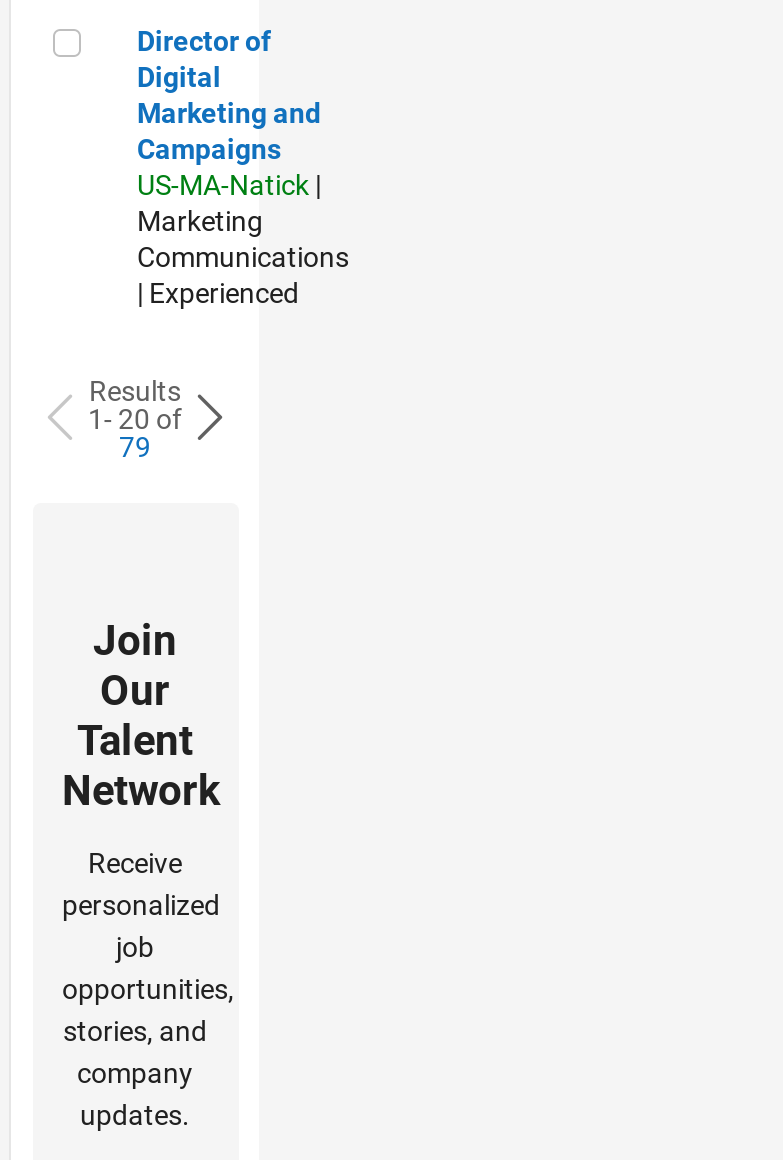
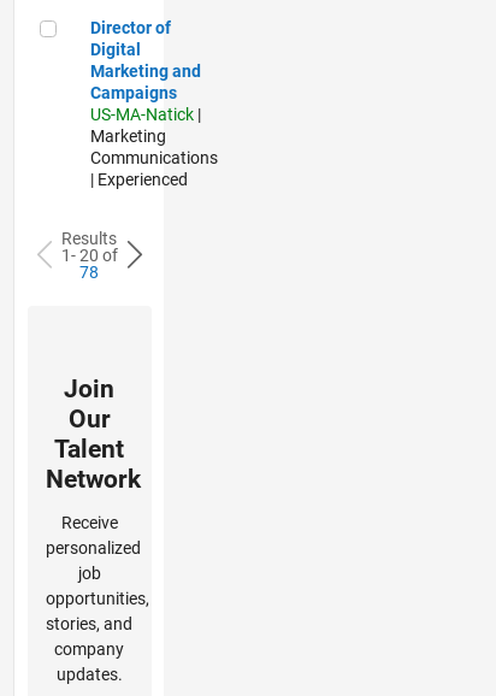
- 79
+ 78
